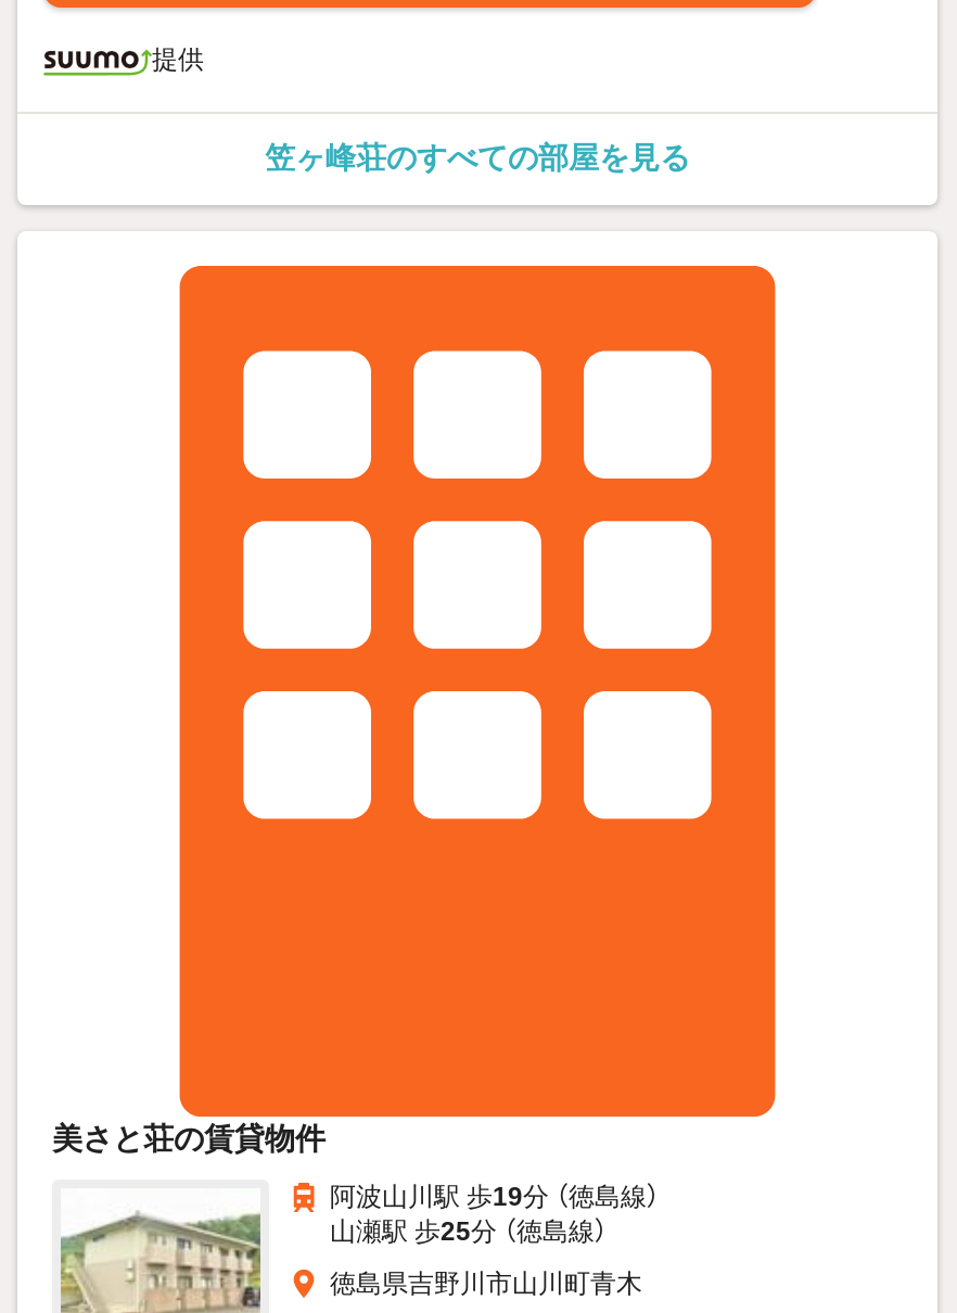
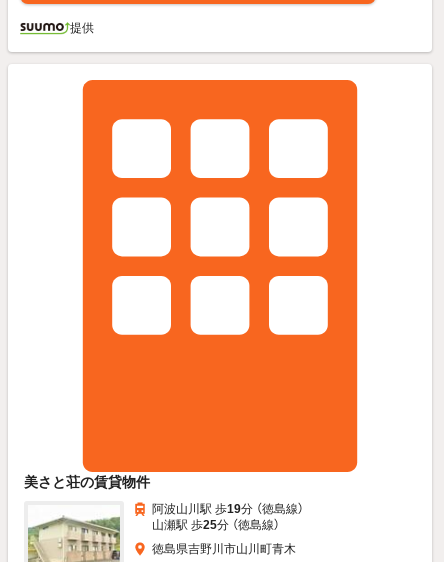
- 笠ヶ峰荘のすべての部屋を見る
